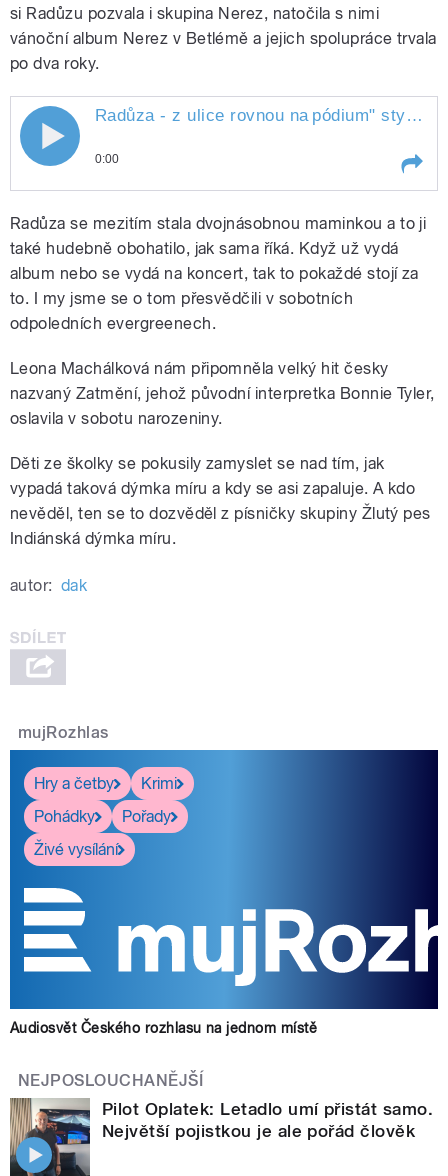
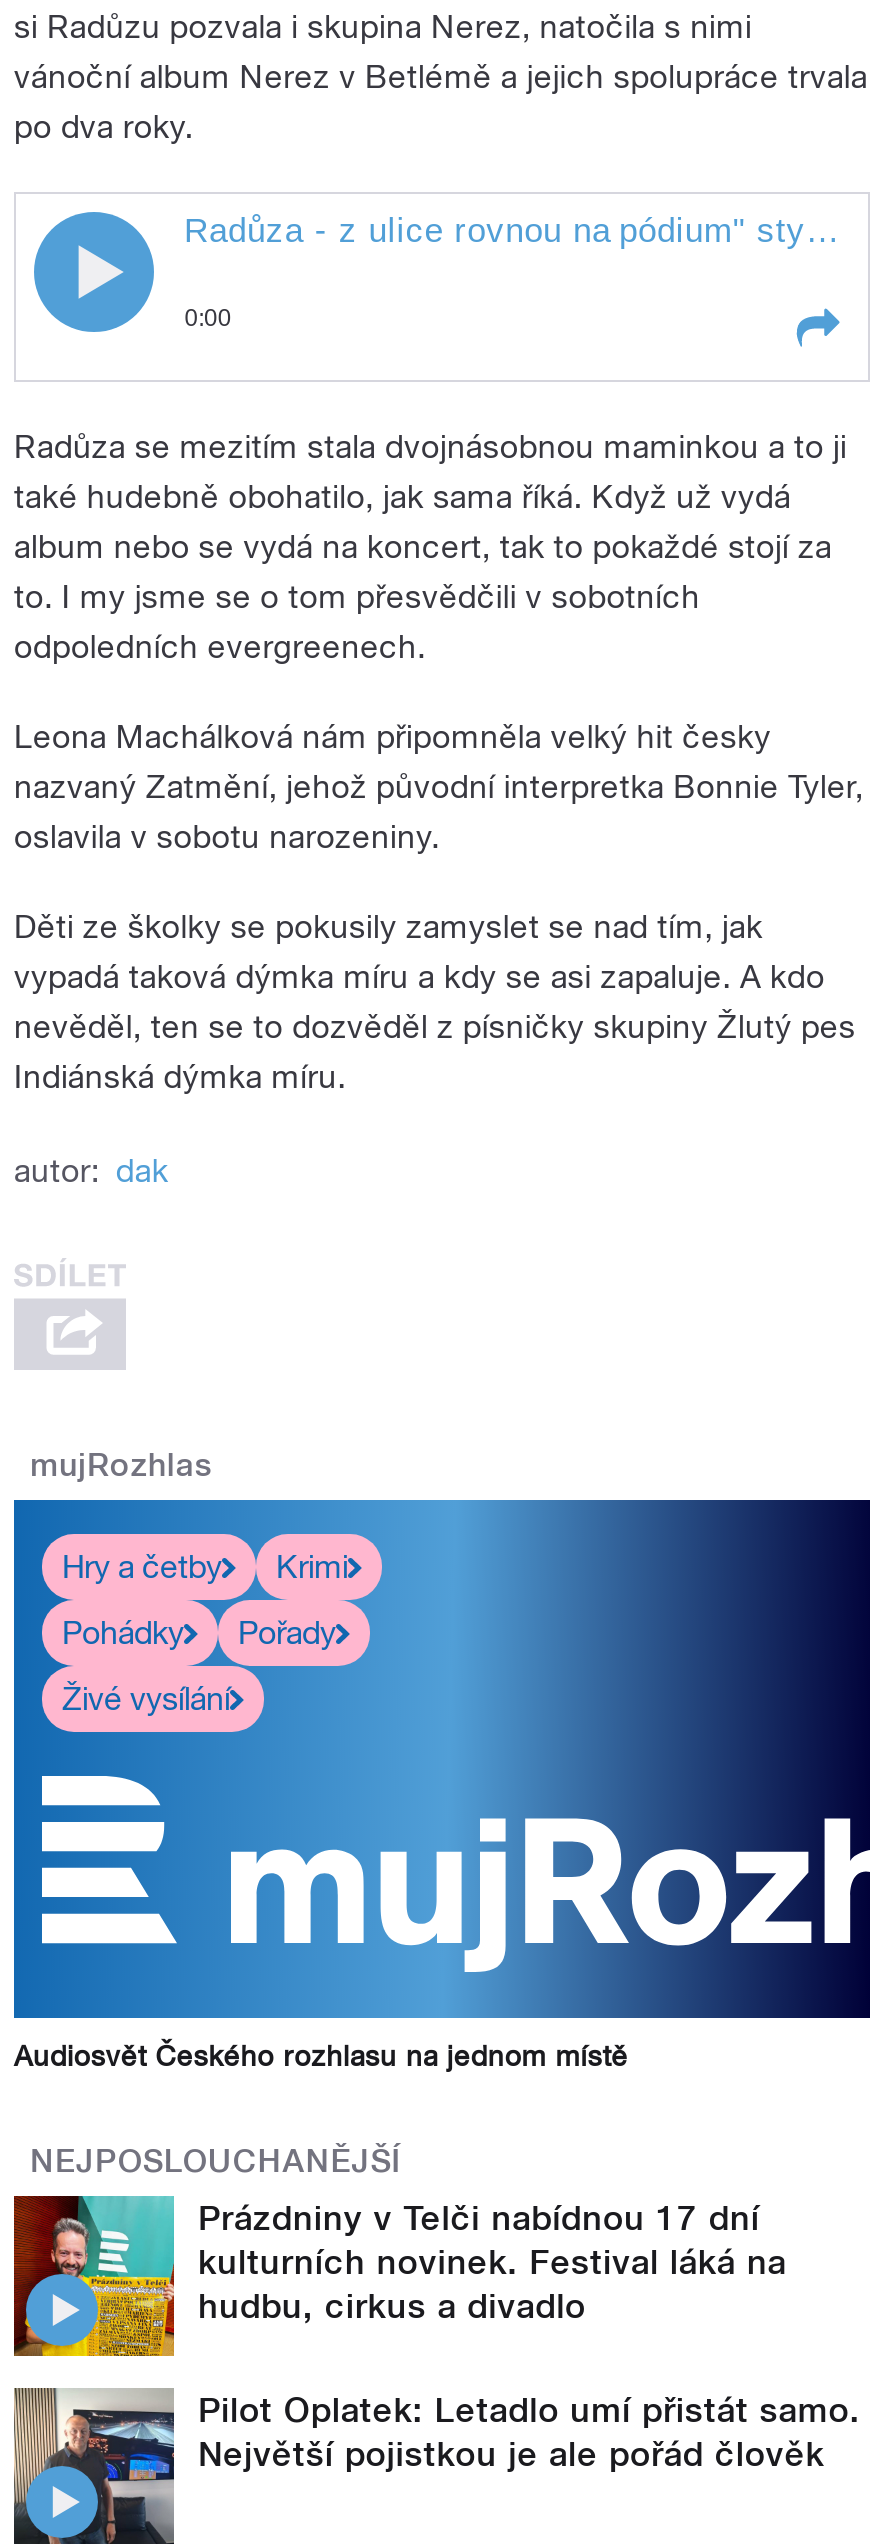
+ [image]
+ Prázdniny v Telči nabídnou 17 dní
+ kulturních novinek. Festival láká na
+ hudbu, cirkus a divadlo
